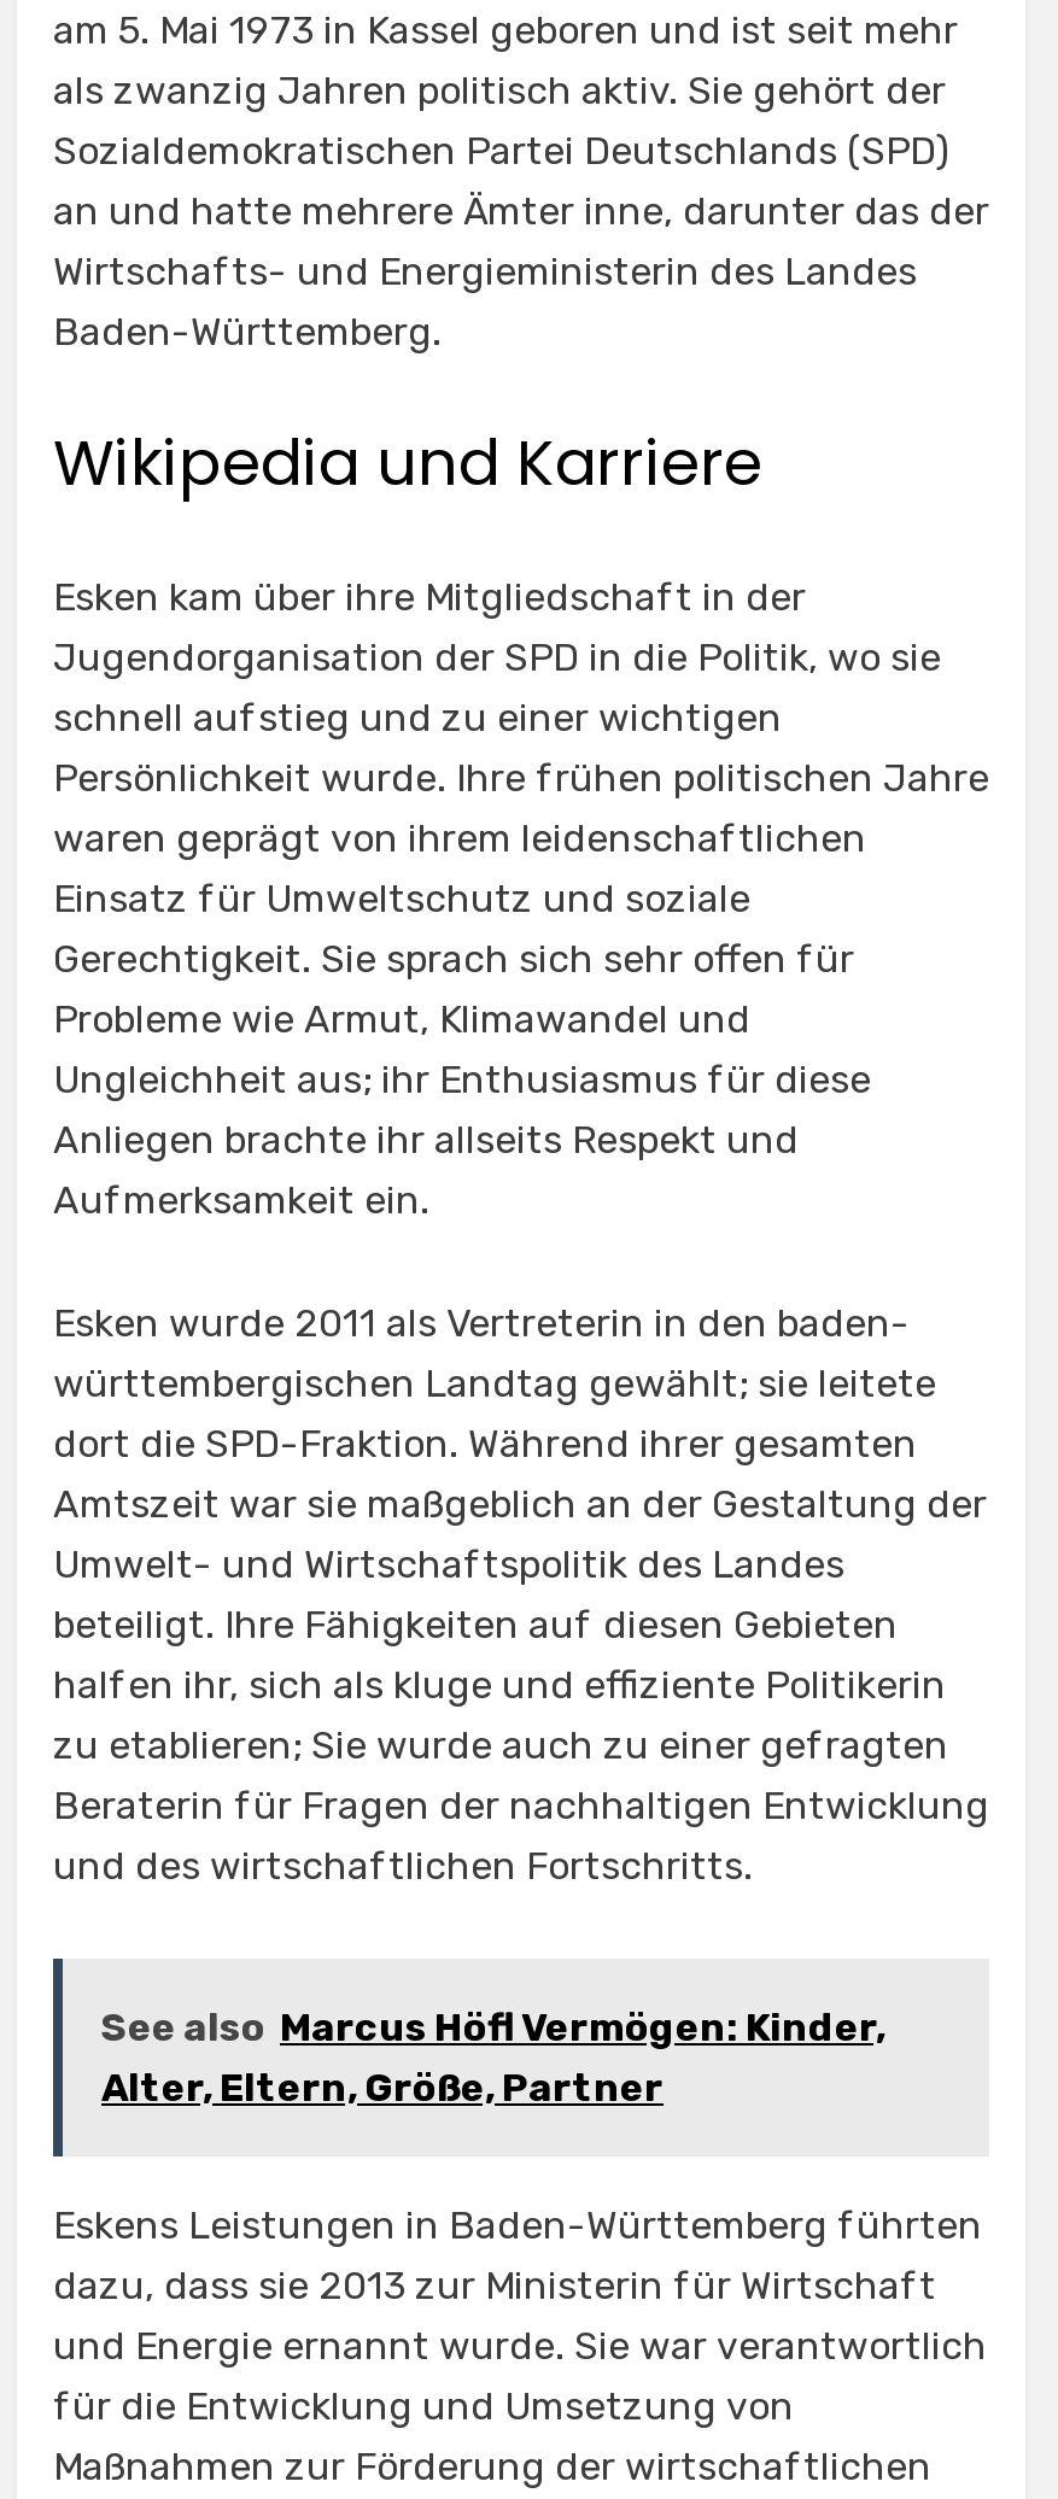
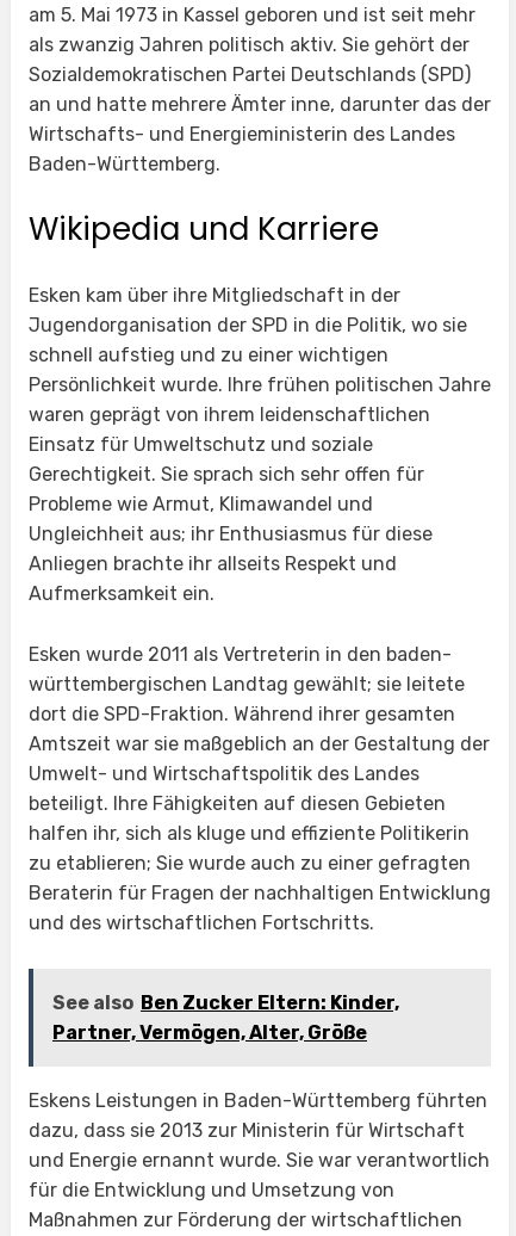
- See also Marcus Höfl Vermögen: Kinder,
- Alter, Eltern, Größe, Partner
+ See also Ben Zucker Eltern: Kinder,
+ Partner, Vermögen, Alter, Größe
